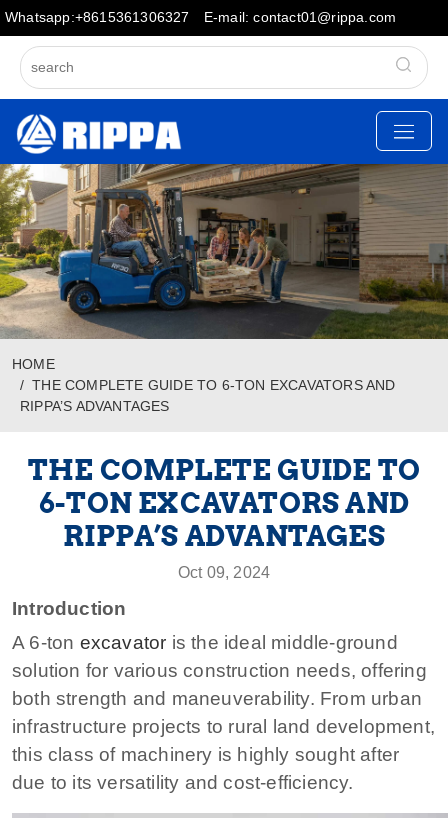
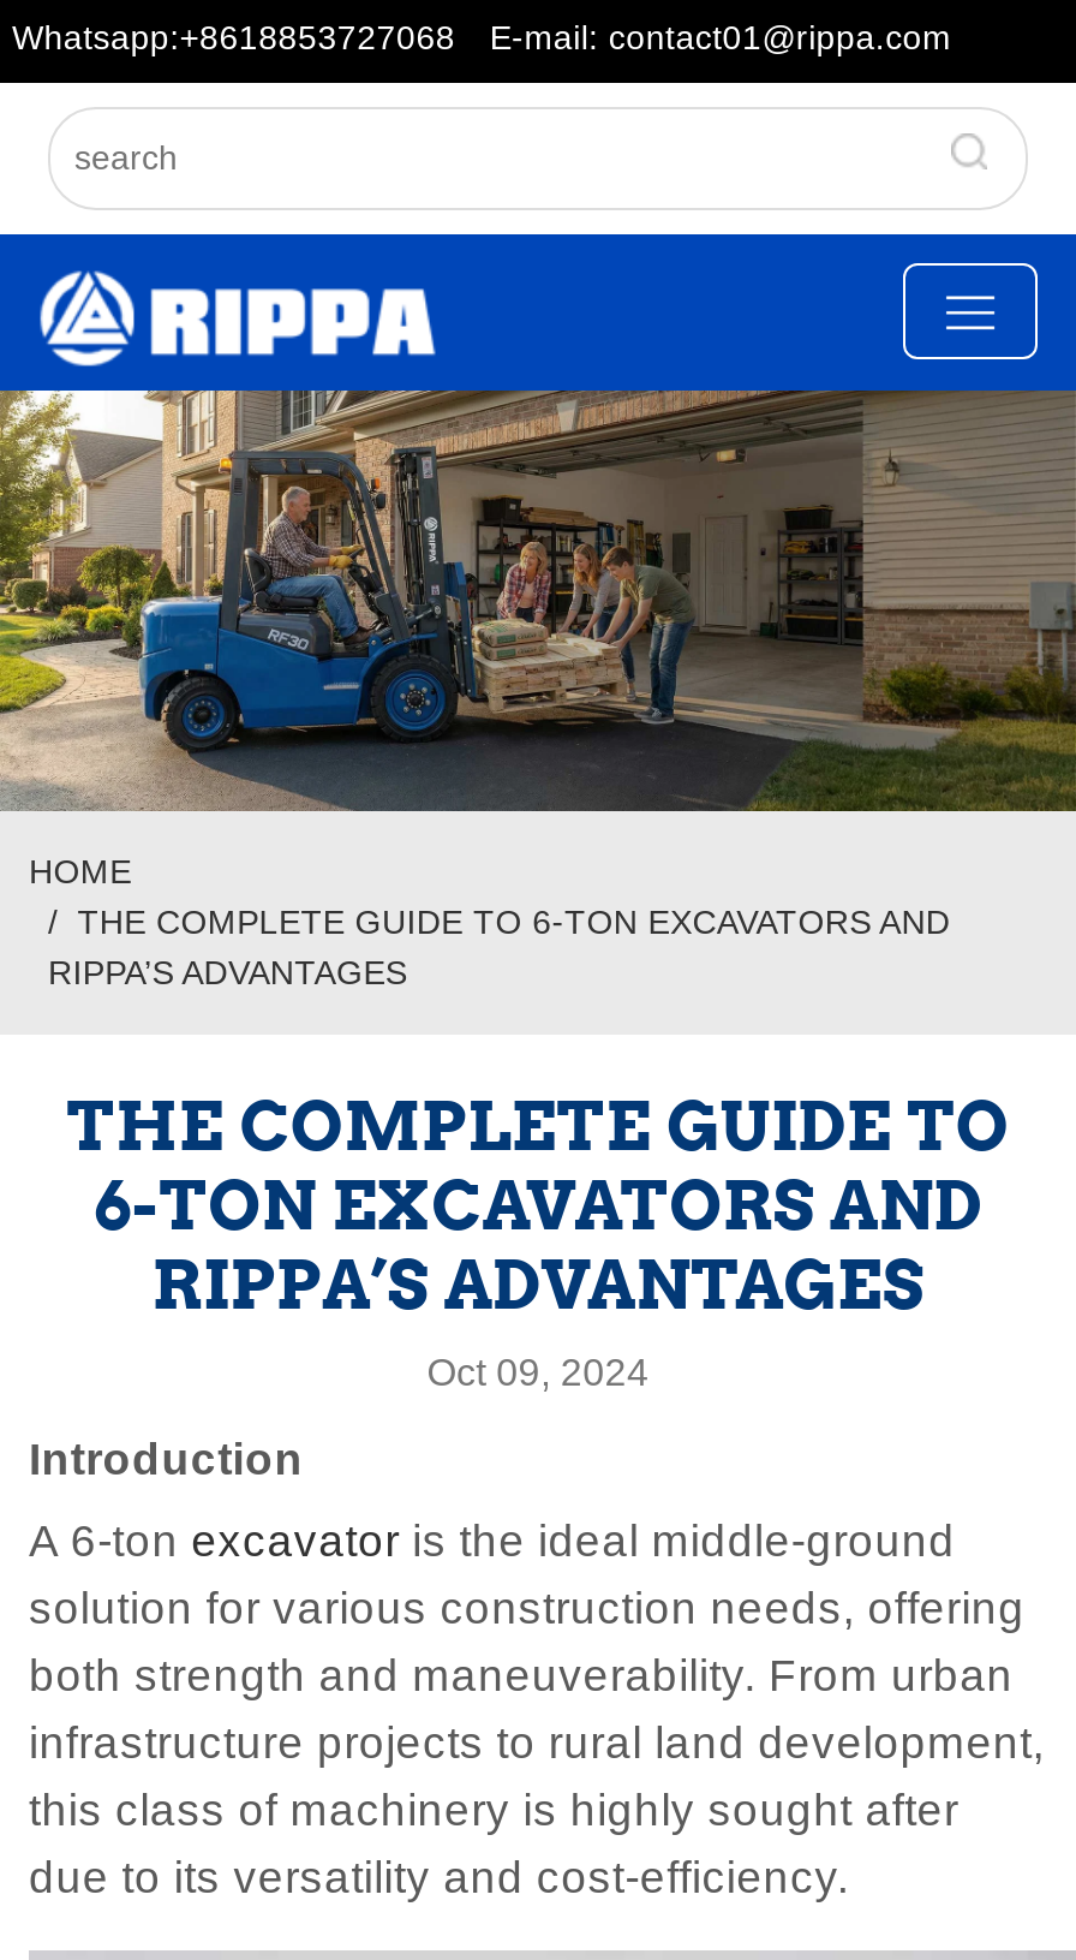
- Whatsapp:+8615361306327 E-mail: contact01@rippa.com
+ Whatsapp:+8618853727068 E-mail: contact01@rippa.com
